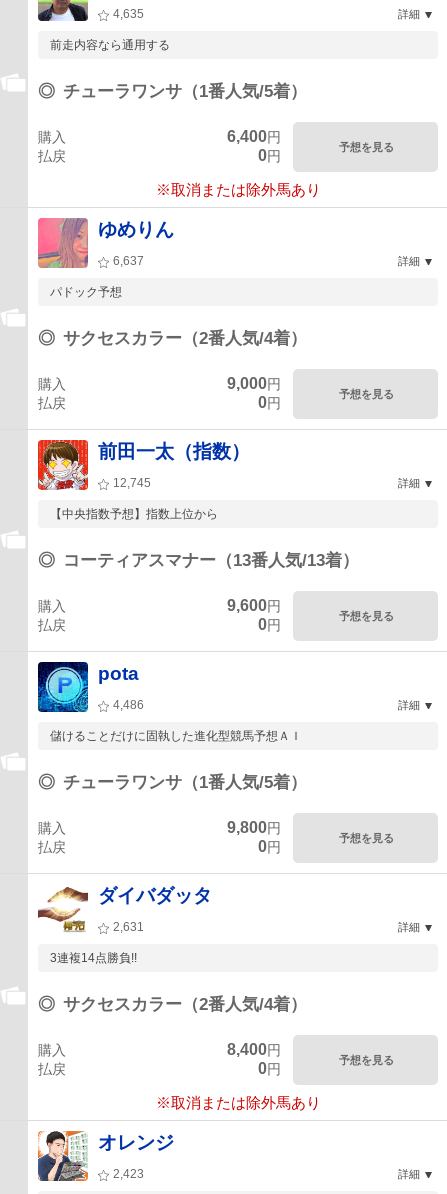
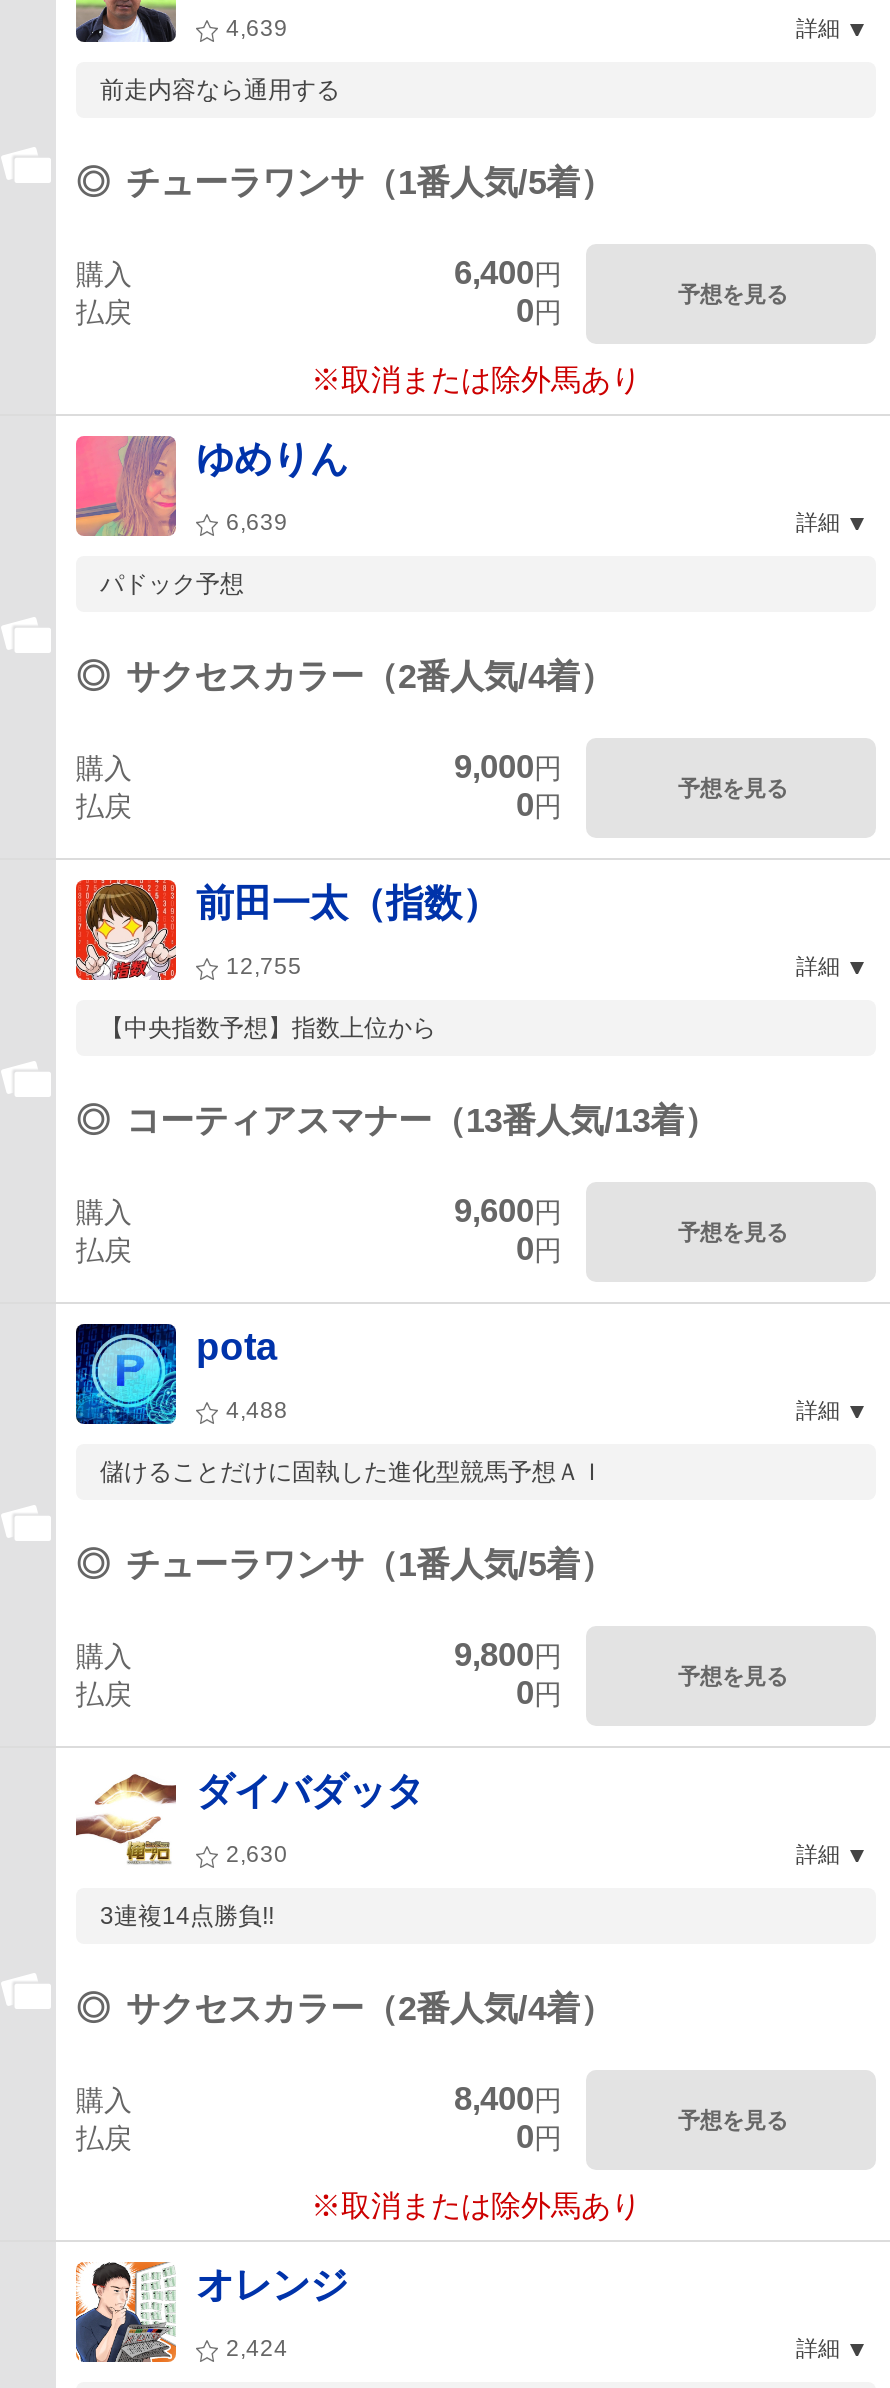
- 4,635
+ 4,639

- 6,637
+ 6,639

- 12,745
+ 12,755

- 4,486
+ 4,488

- 2,631
+ 2,630

- 2,423
+ 2,424
